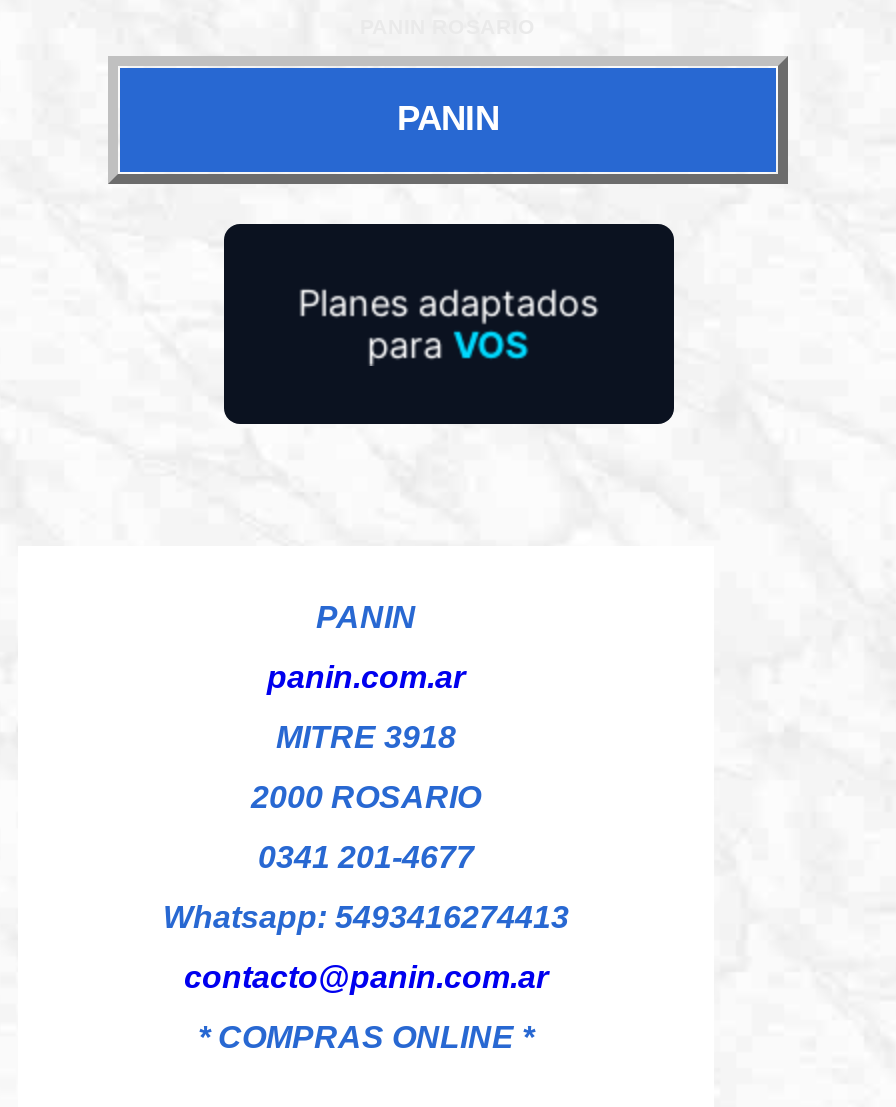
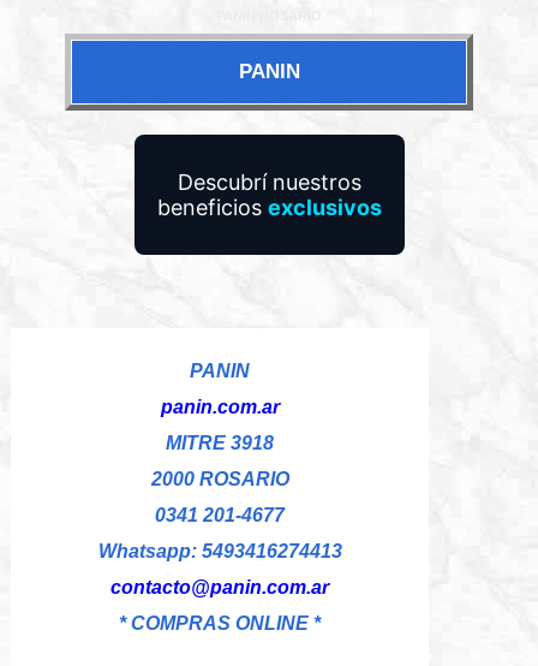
- Planes adaptados
- para VOS
+ Descubrí nuestros
+ beneficios exclusivos
